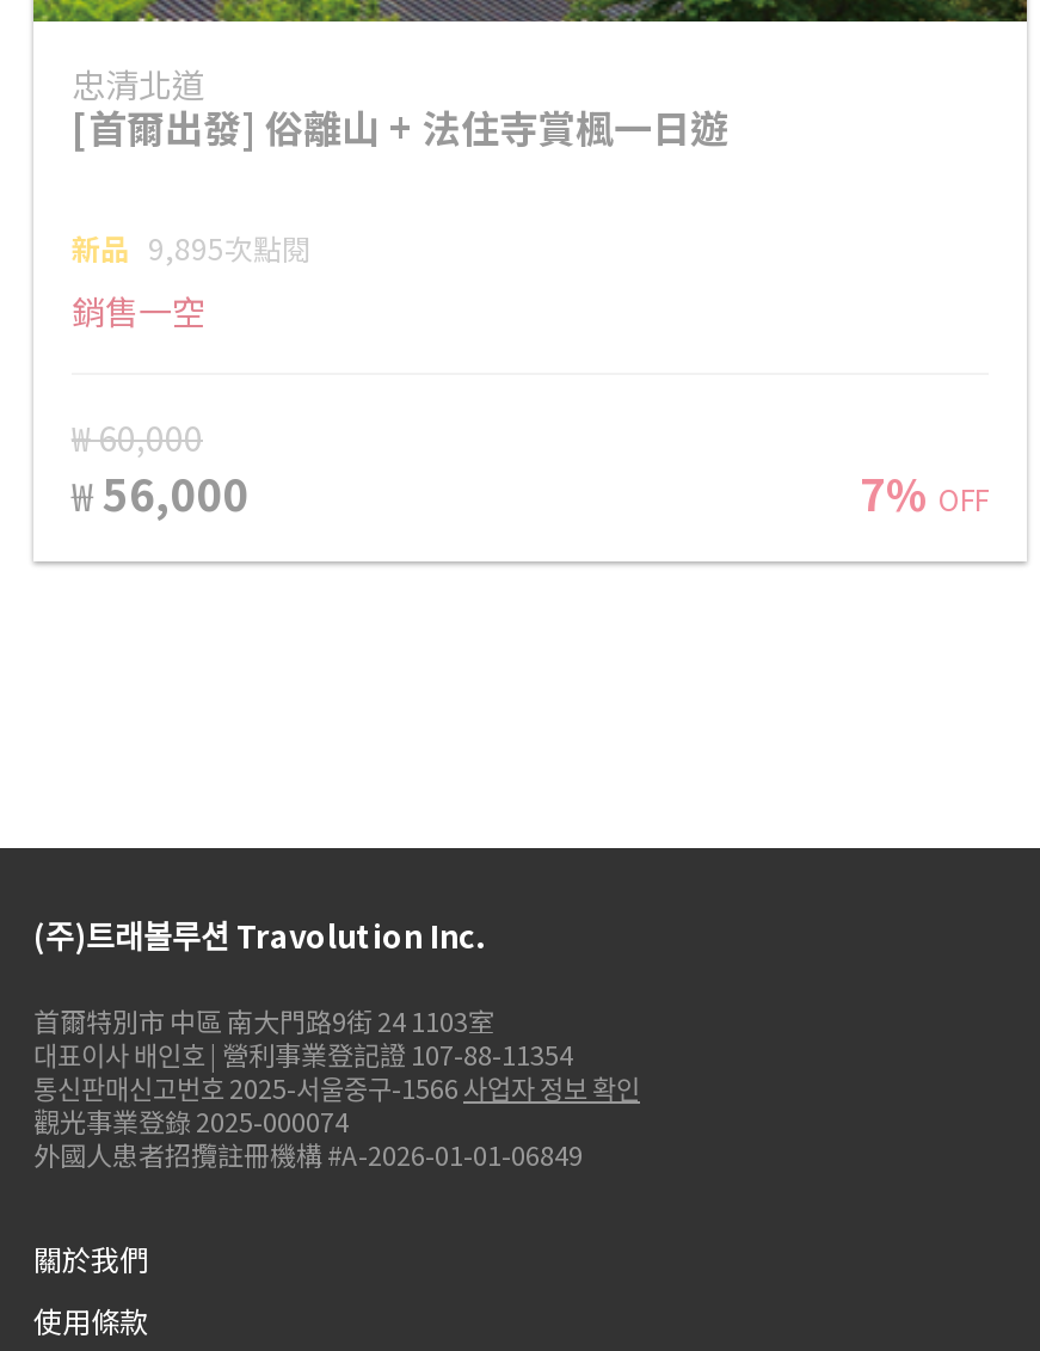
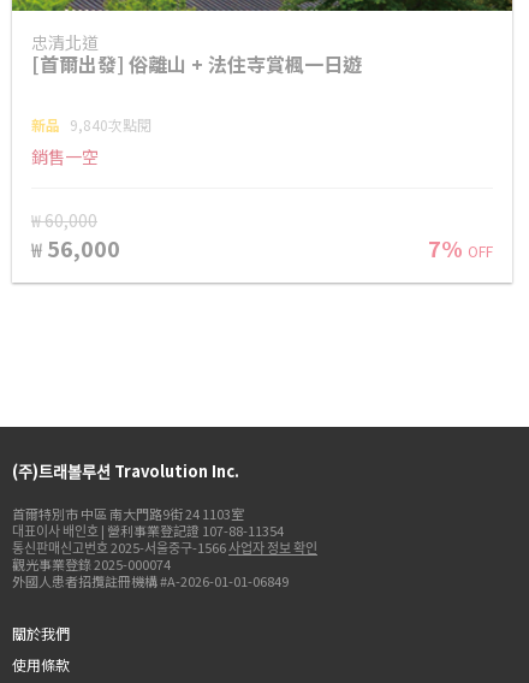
- 新品 9,895次點閱
+ 新品 9,840次點閱
